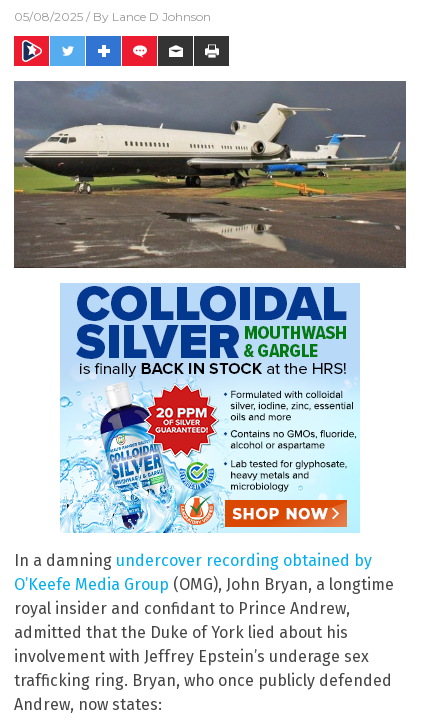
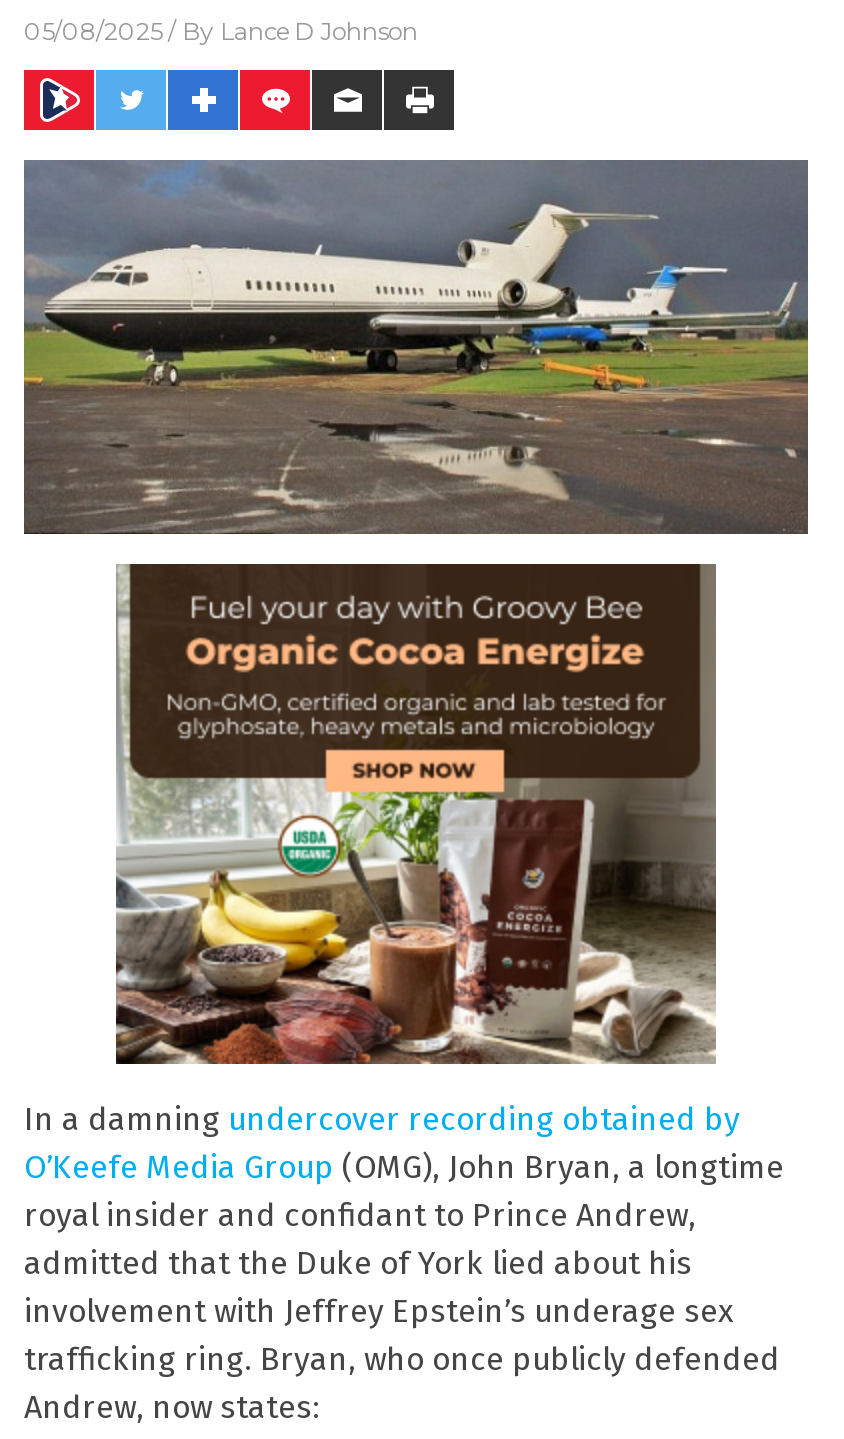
- [image]
+ [image]
